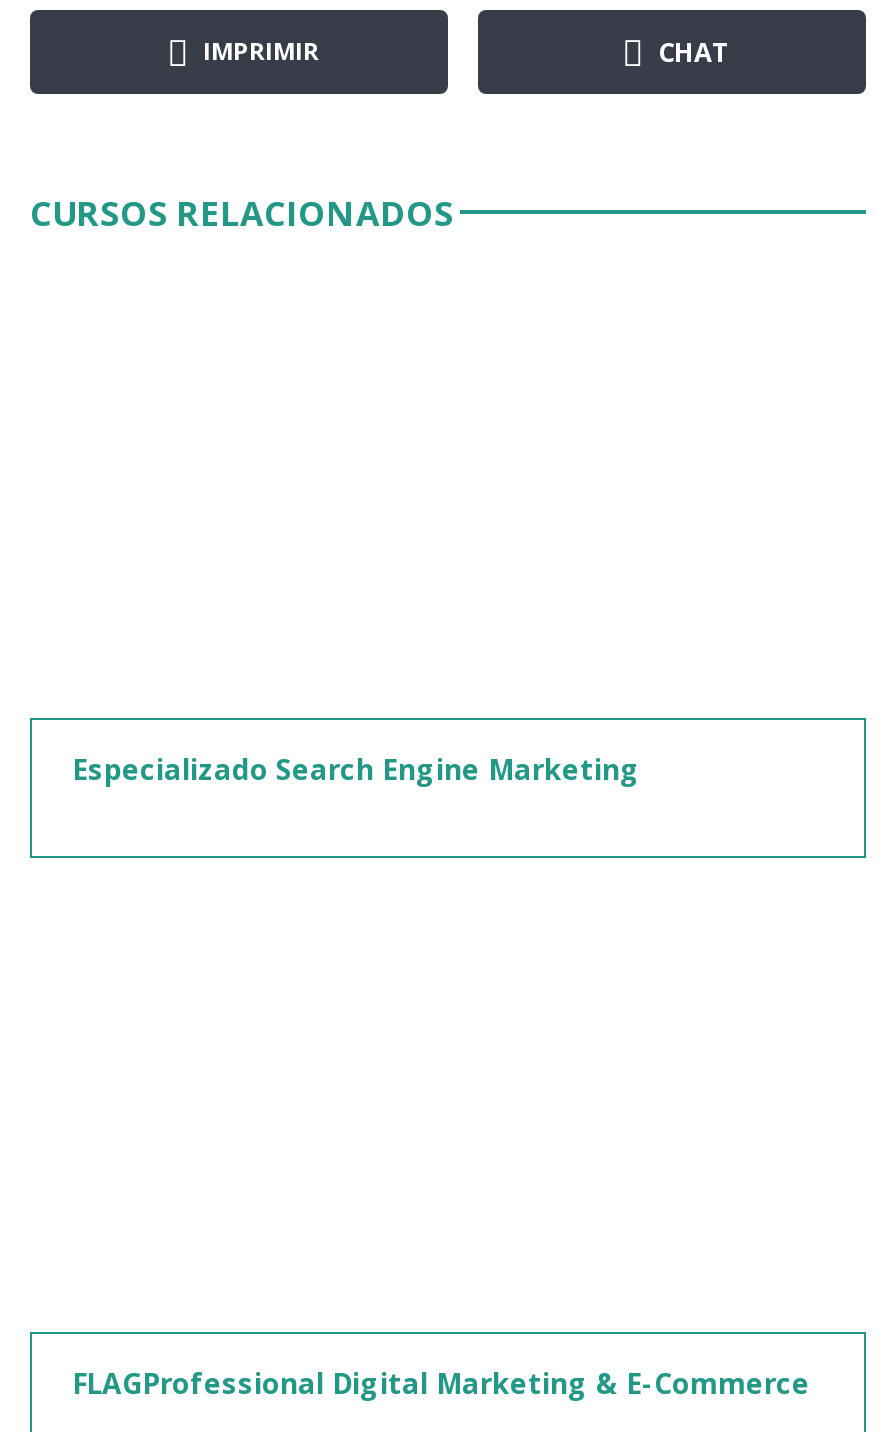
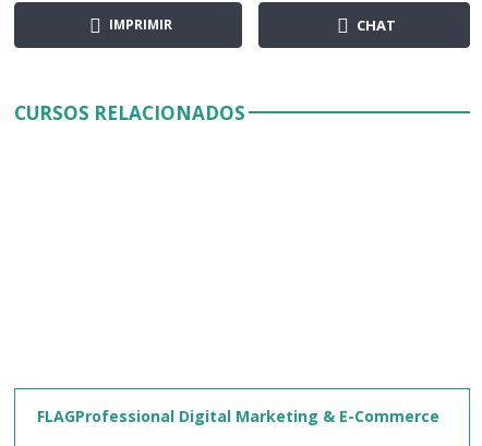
- Especializado Search Engine Marketing
